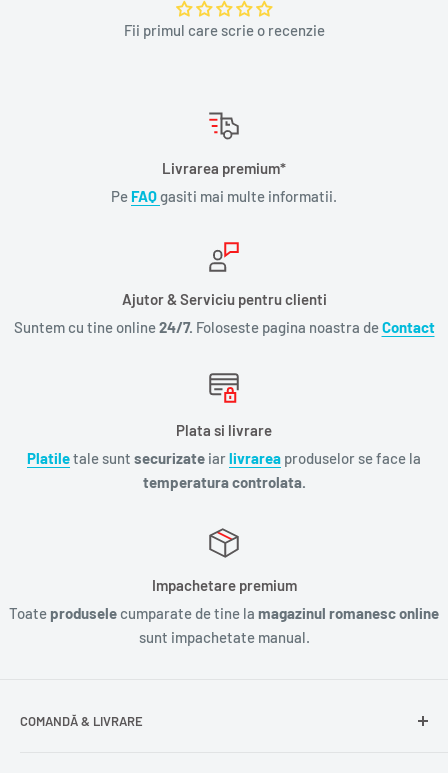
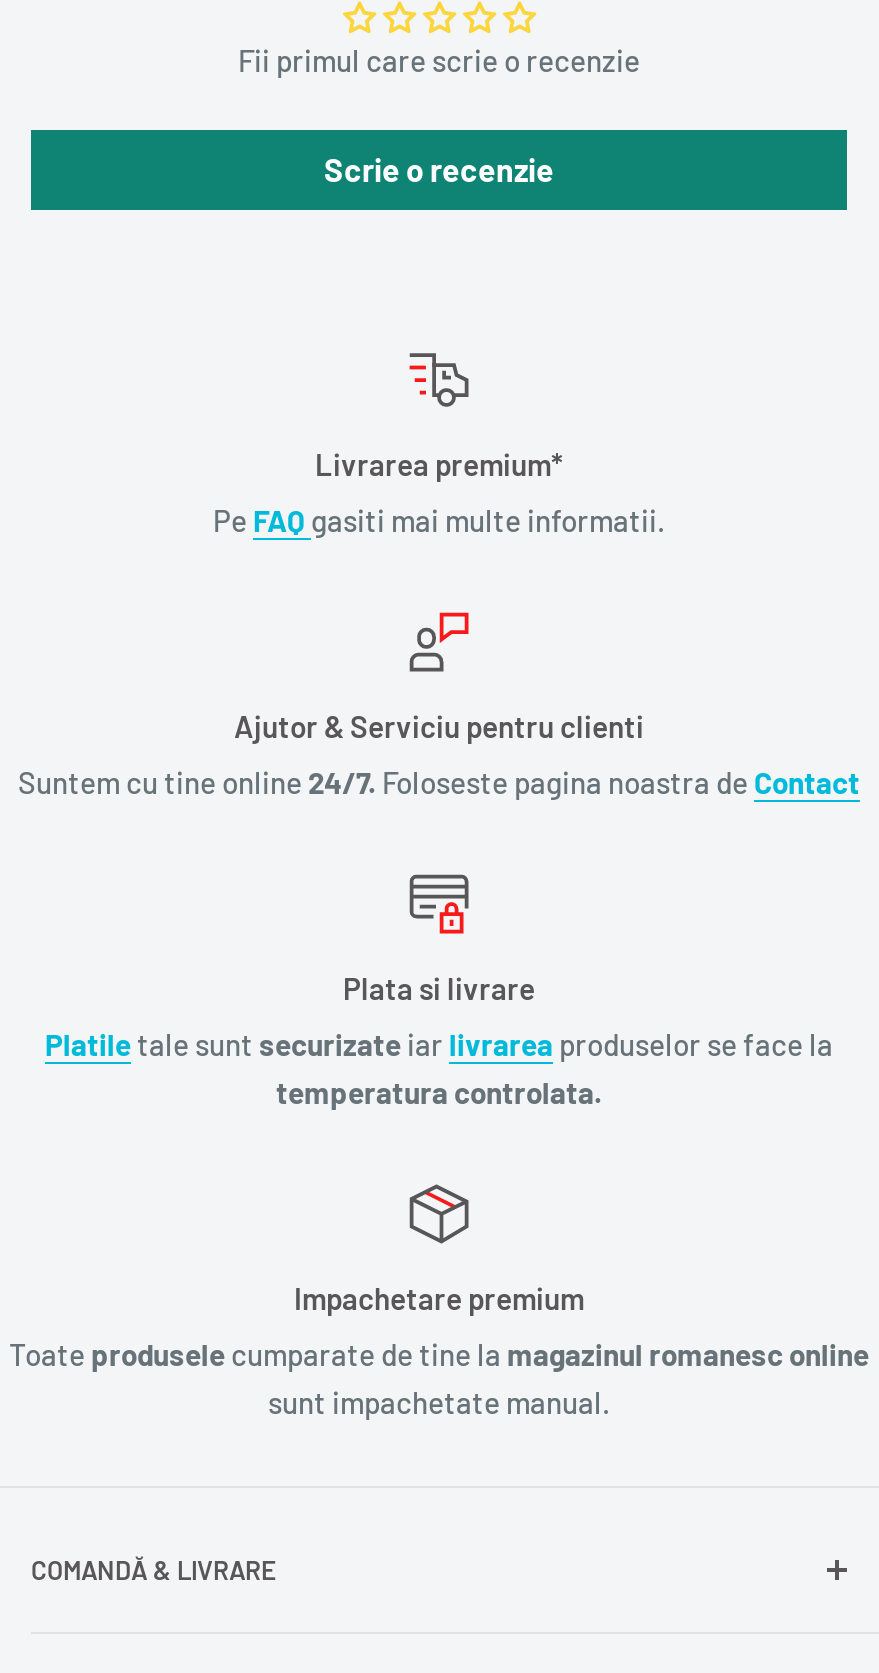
+ Scrie o recenzie
